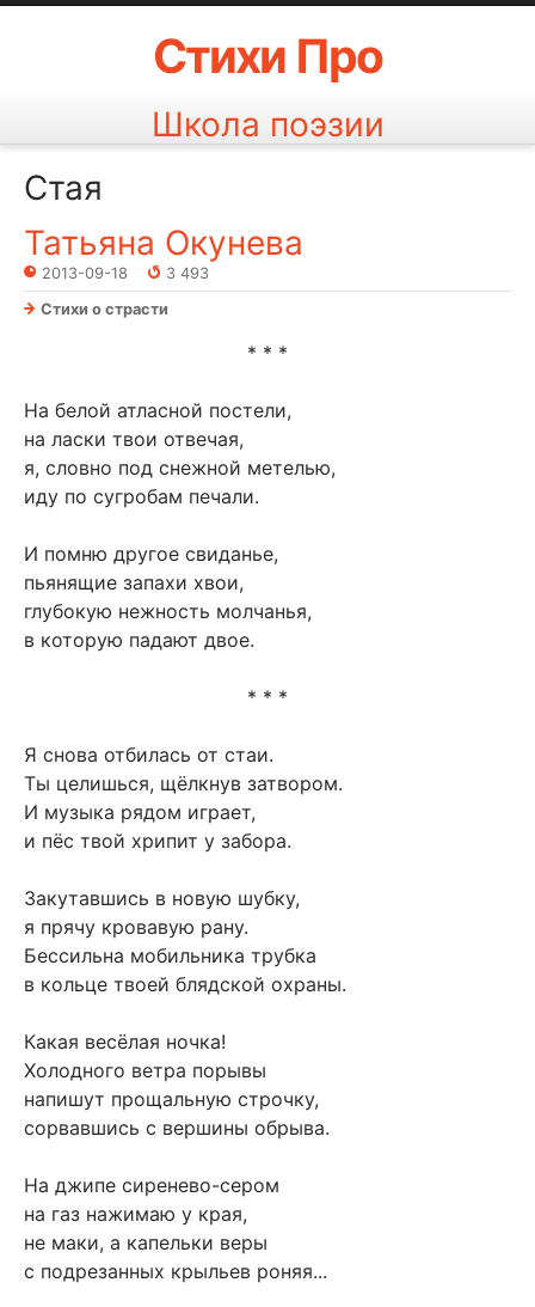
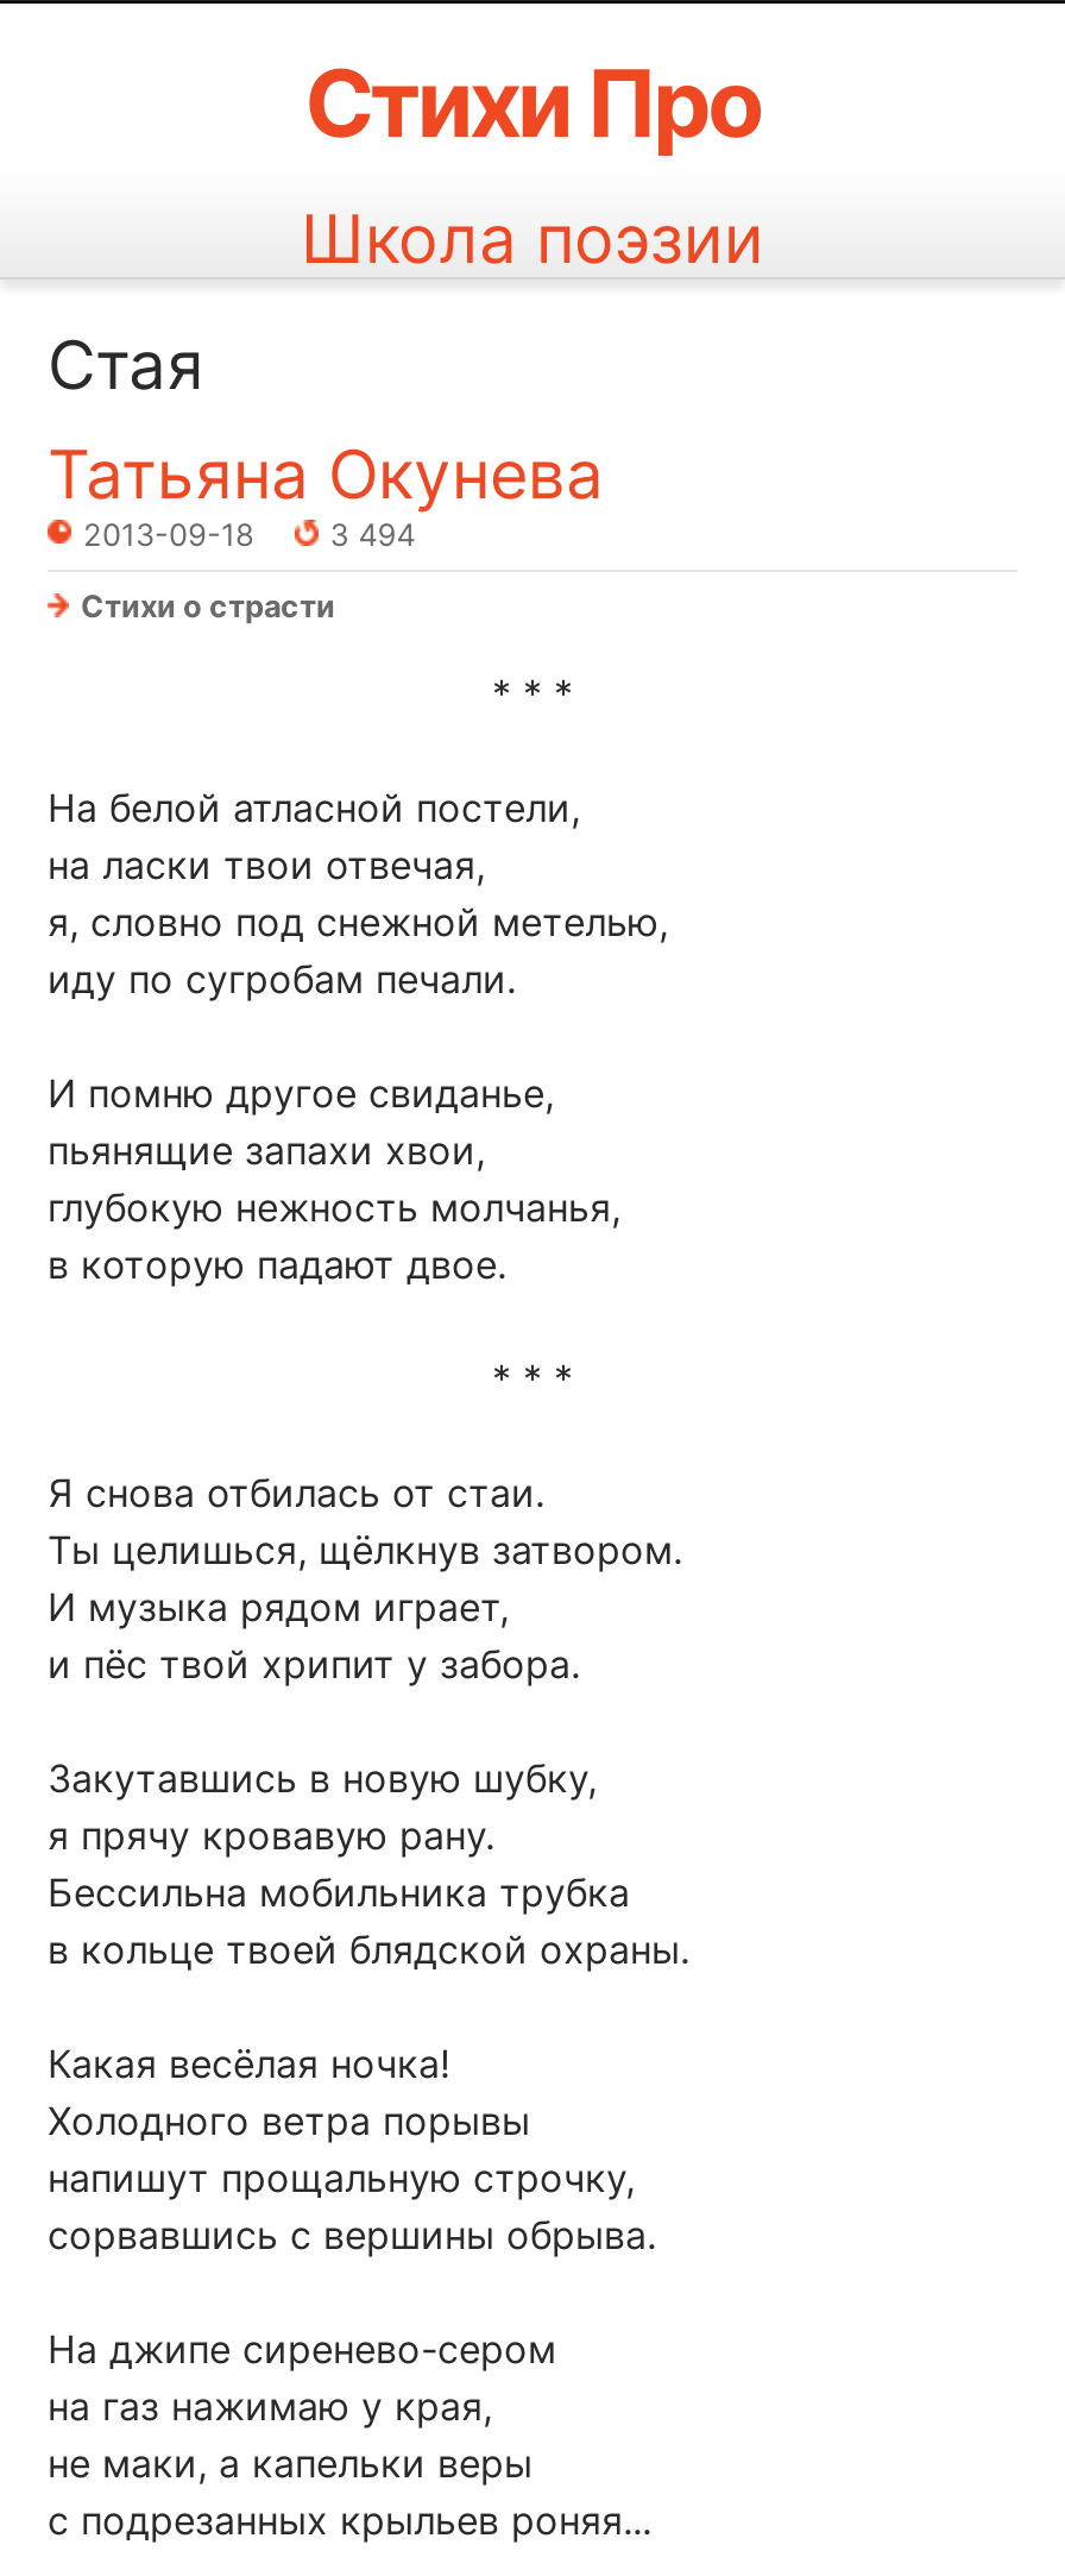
- 3 493
+ 3 494
